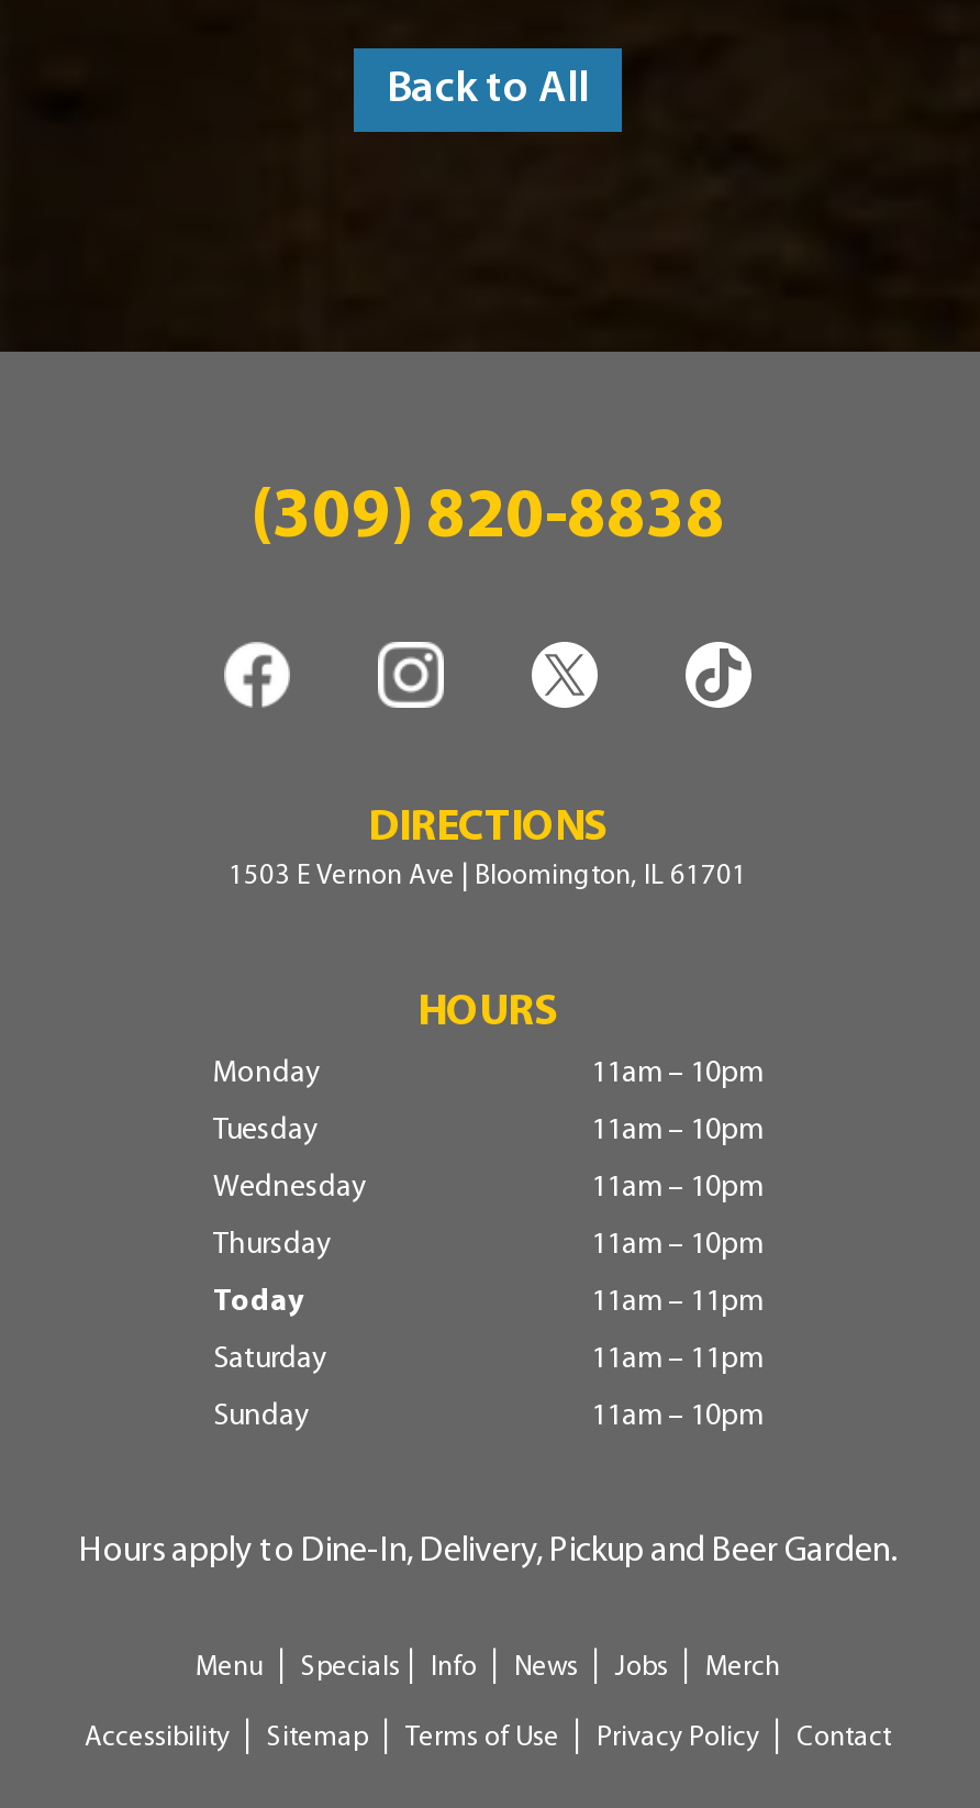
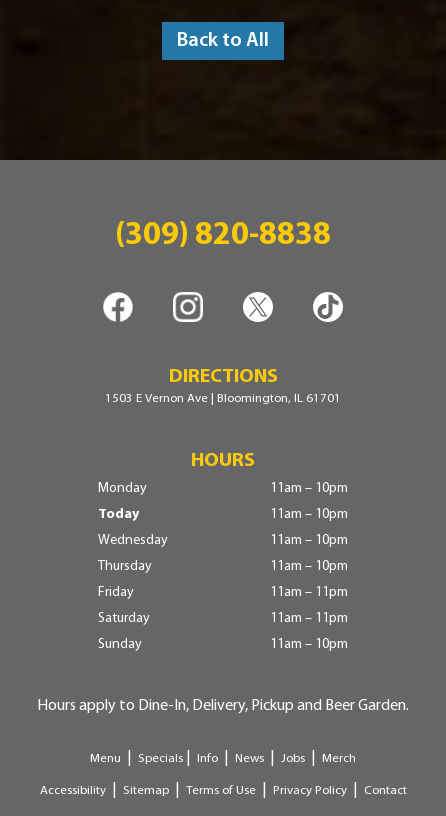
- Tuesday

moved up: Today

+ Friday
